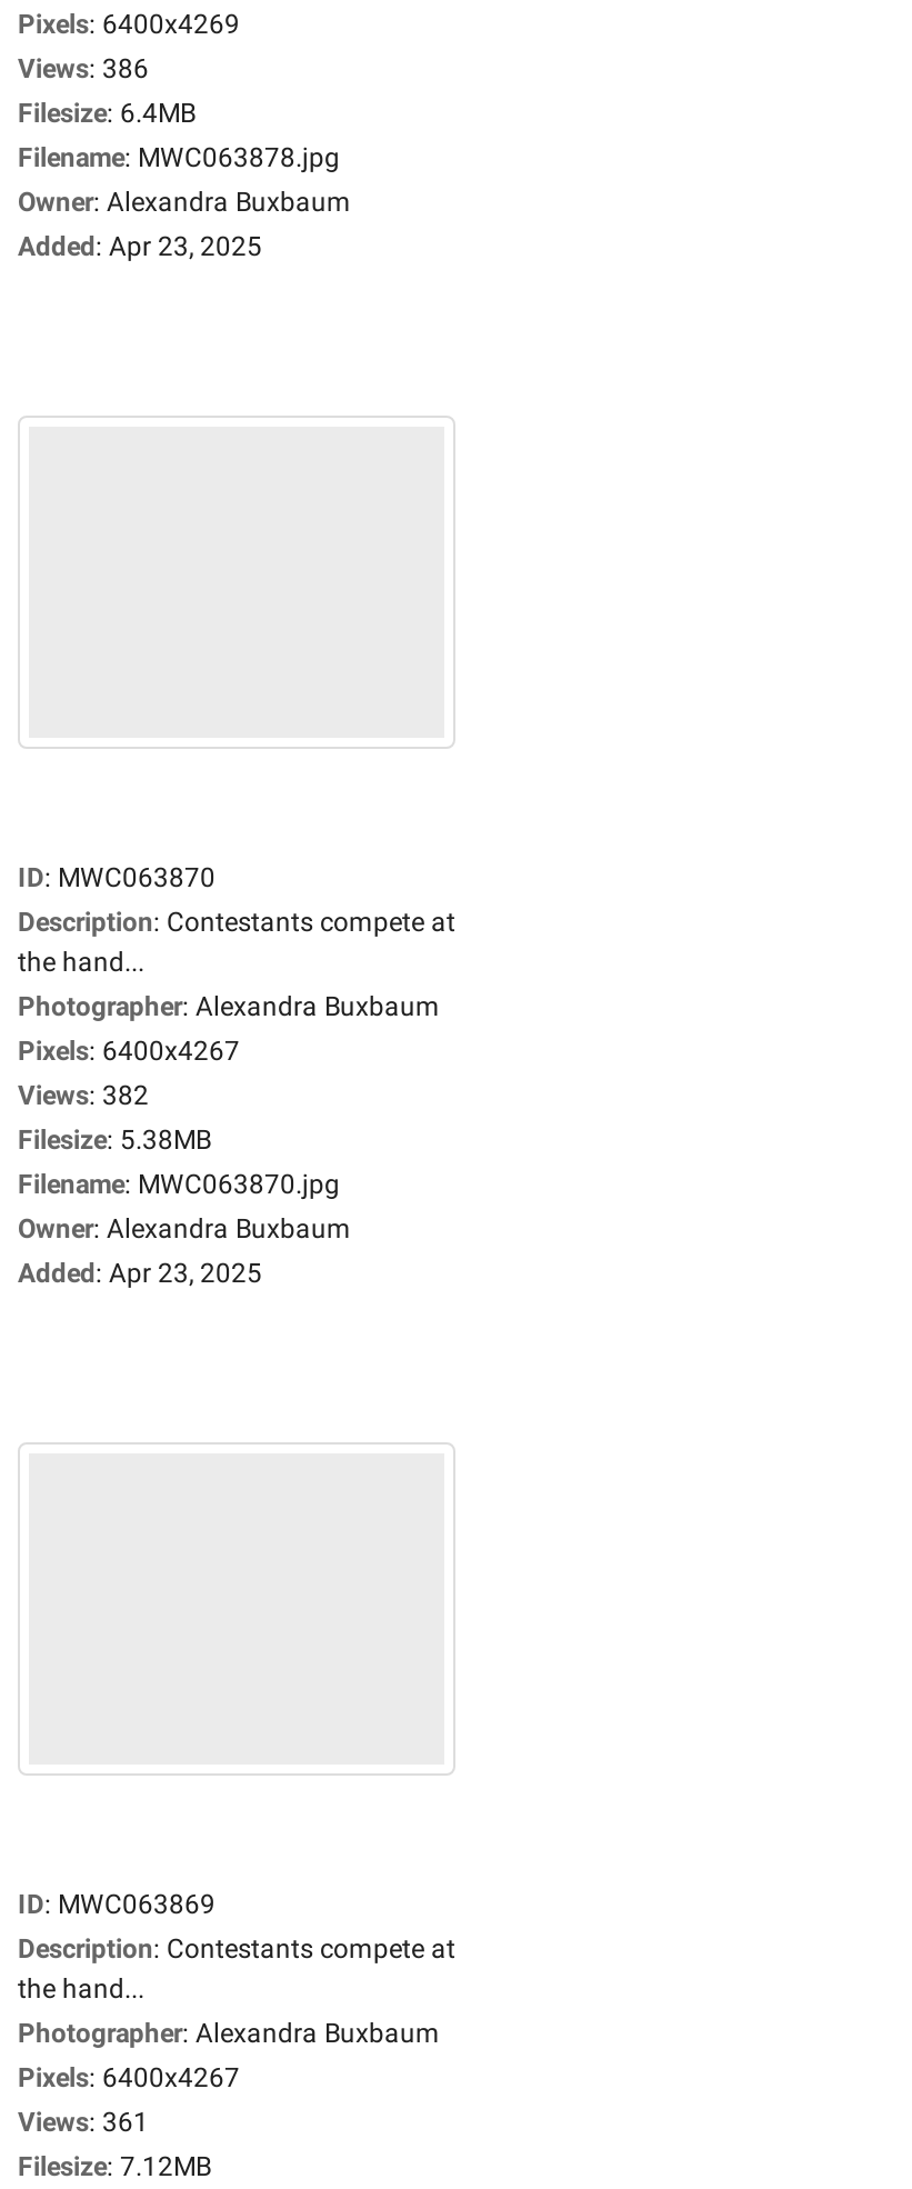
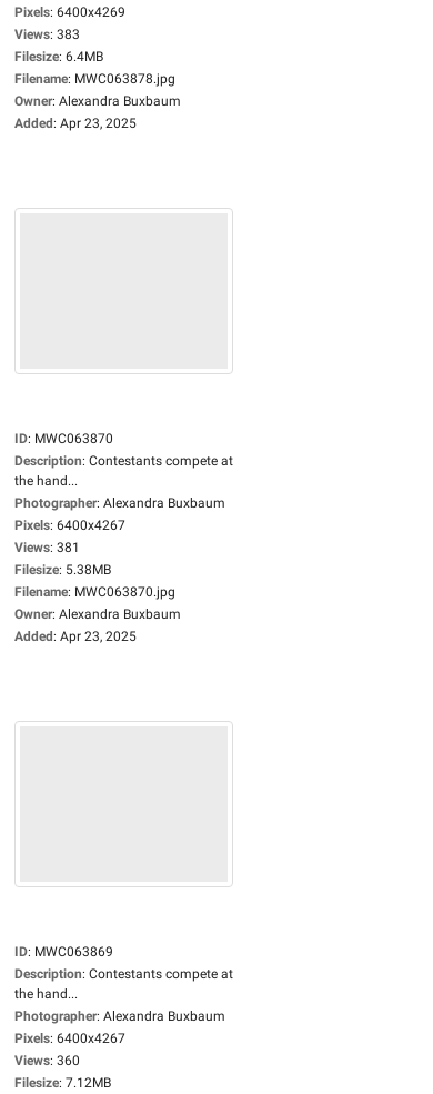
- Views: 386
+ Views: 383

- Views: 382
+ Views: 381

- Views: 361
+ Views: 360
